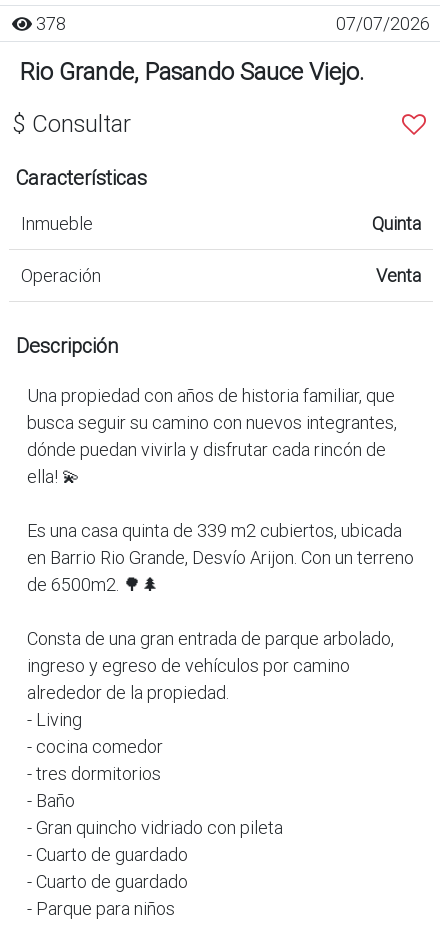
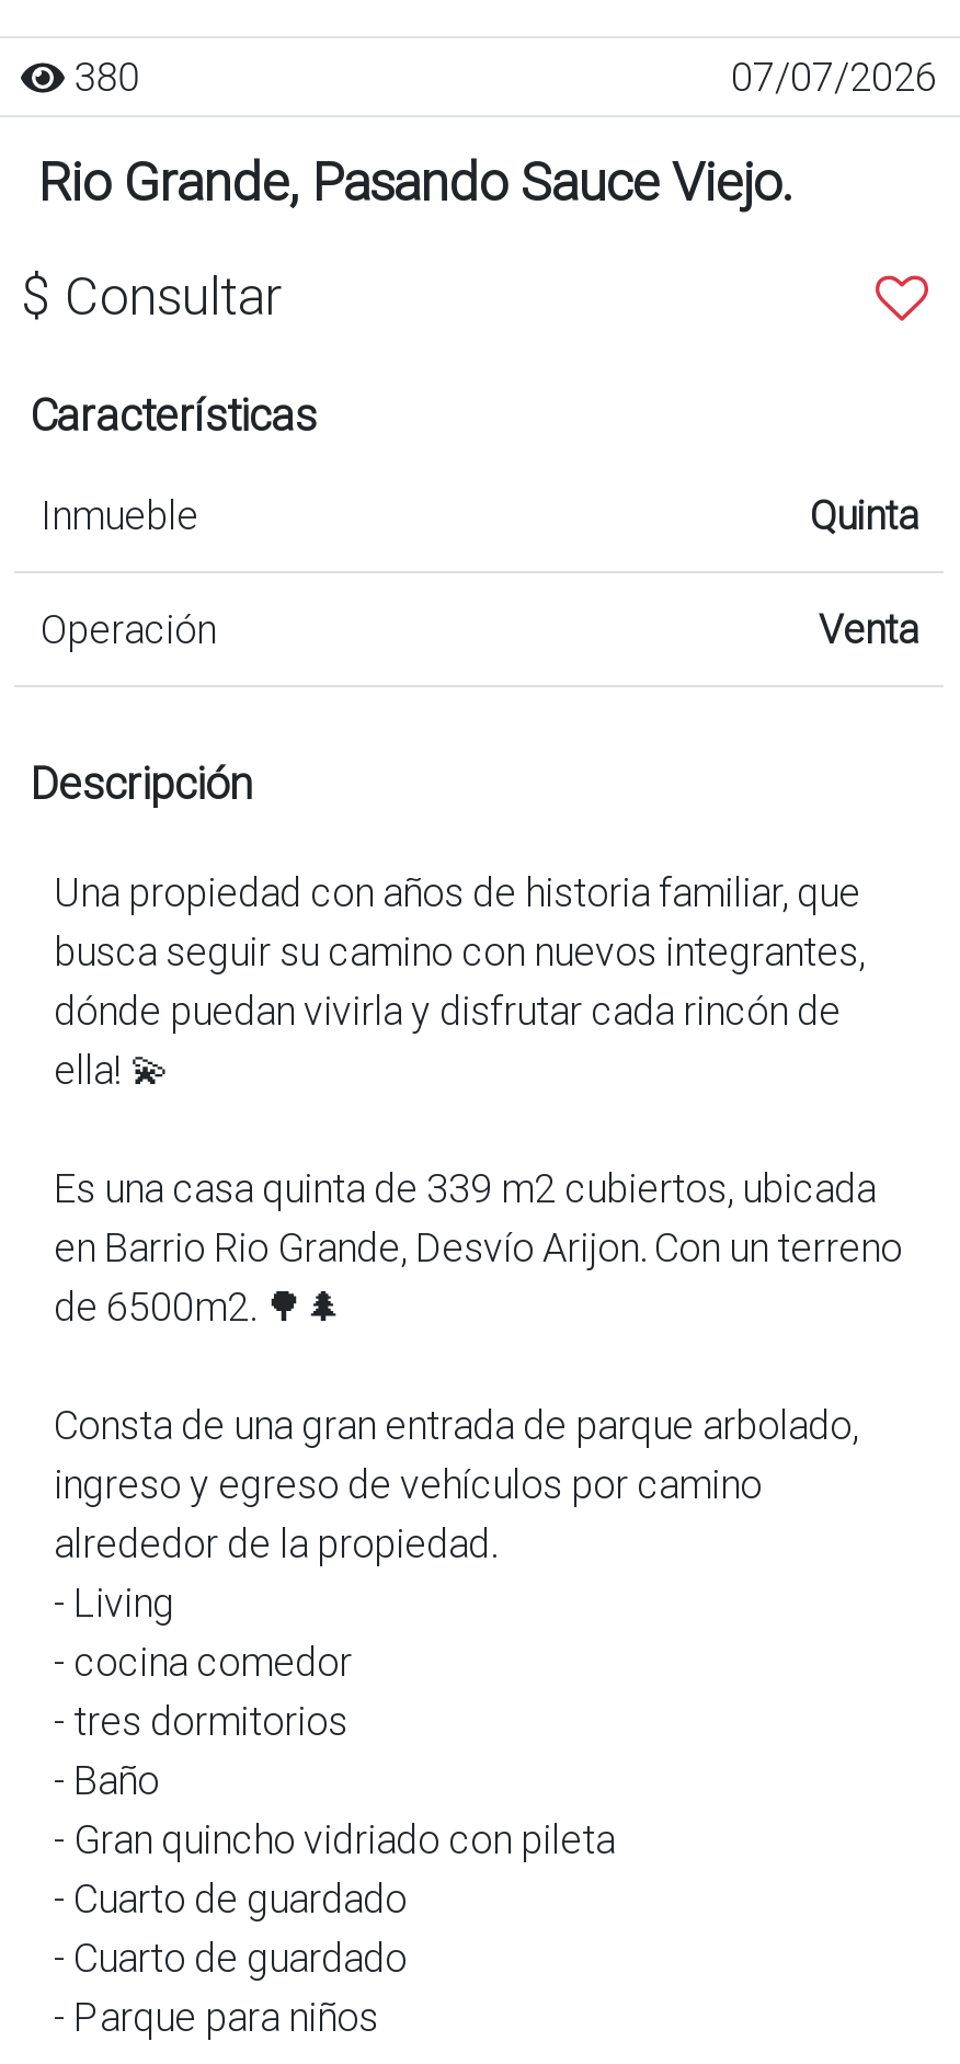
- 378
+ 380
